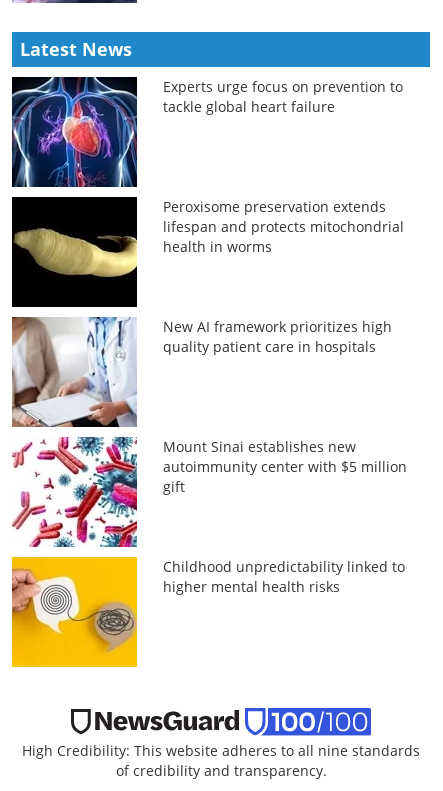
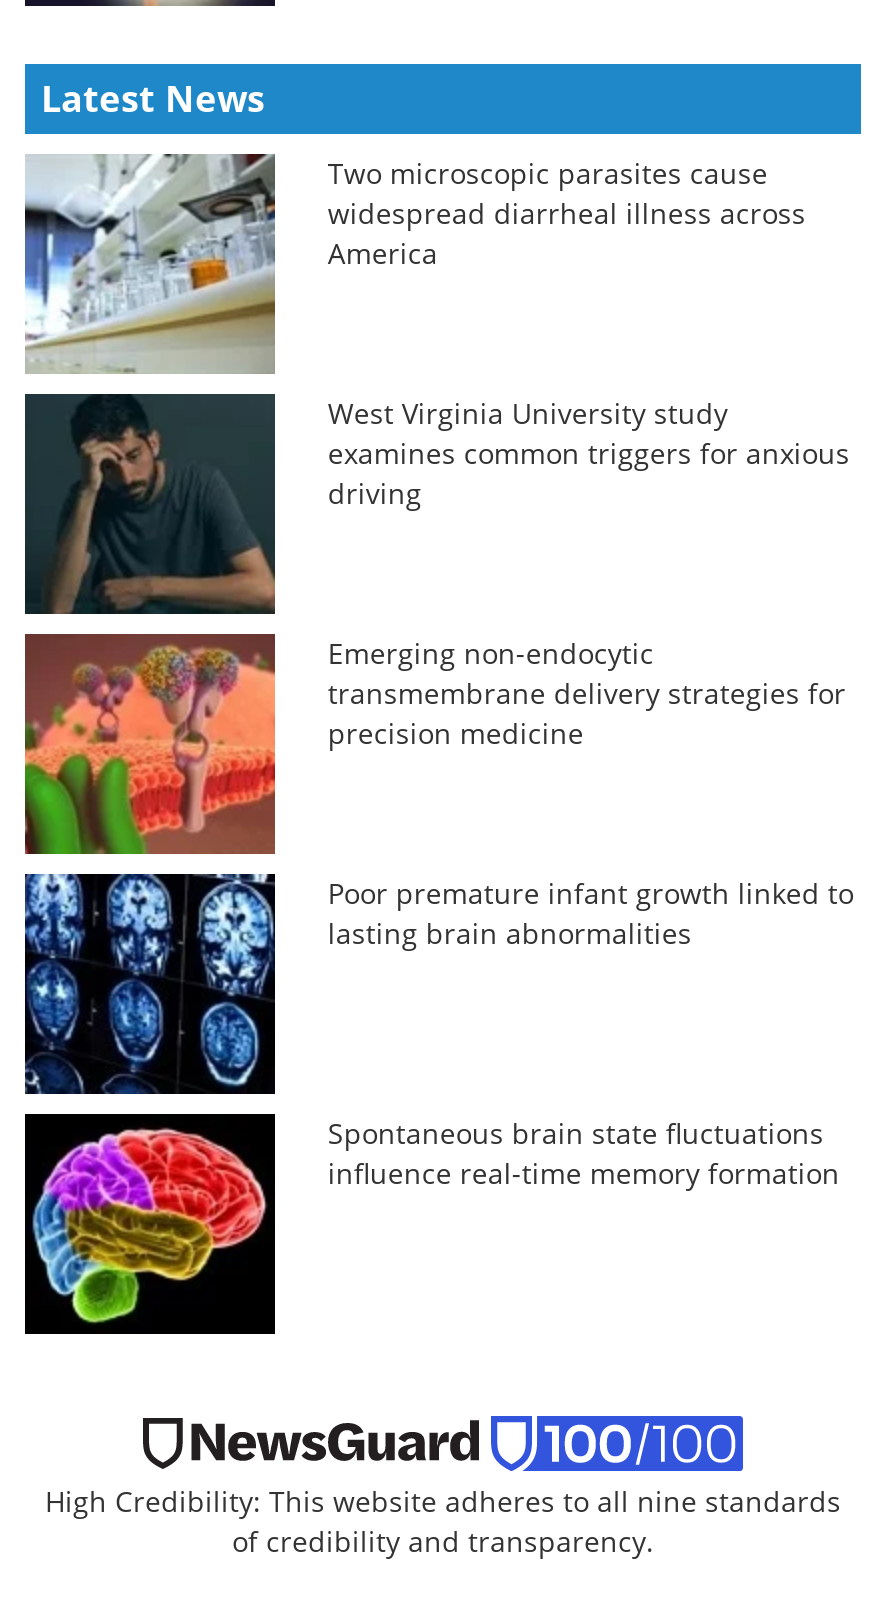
- [image]
- Experts urge focus on prevention to
- tackle global heart failure
+ [image]
+ Two microscopic parasites cause
+ widespread diarrheal illness across
+ America

- [image]
- Peroxisome preservation extends
- lifespan and protects mitochondrial
- health in worms
+ [image]
+ West Virginia University study
+ examines common triggers for anxious
+ driving

- [image]
- New AI framework prioritizes high
- quality patient care in hospitals
+ [image]
+ Emerging non-endocytic
+ transmembrane delivery strategies for
+ precision medicine

- [image]
- Mount Sinai establishes new
- autoimmunity center with $5 million
- gift
+ [image]
+ Poor premature infant growth linked to
+ lasting brain abnormalities

- [image]
- Childhood unpredictability linked to
- higher mental health risks
+ [image]
+ Spontaneous brain state fluctuations
+ influence real-time memory formation
